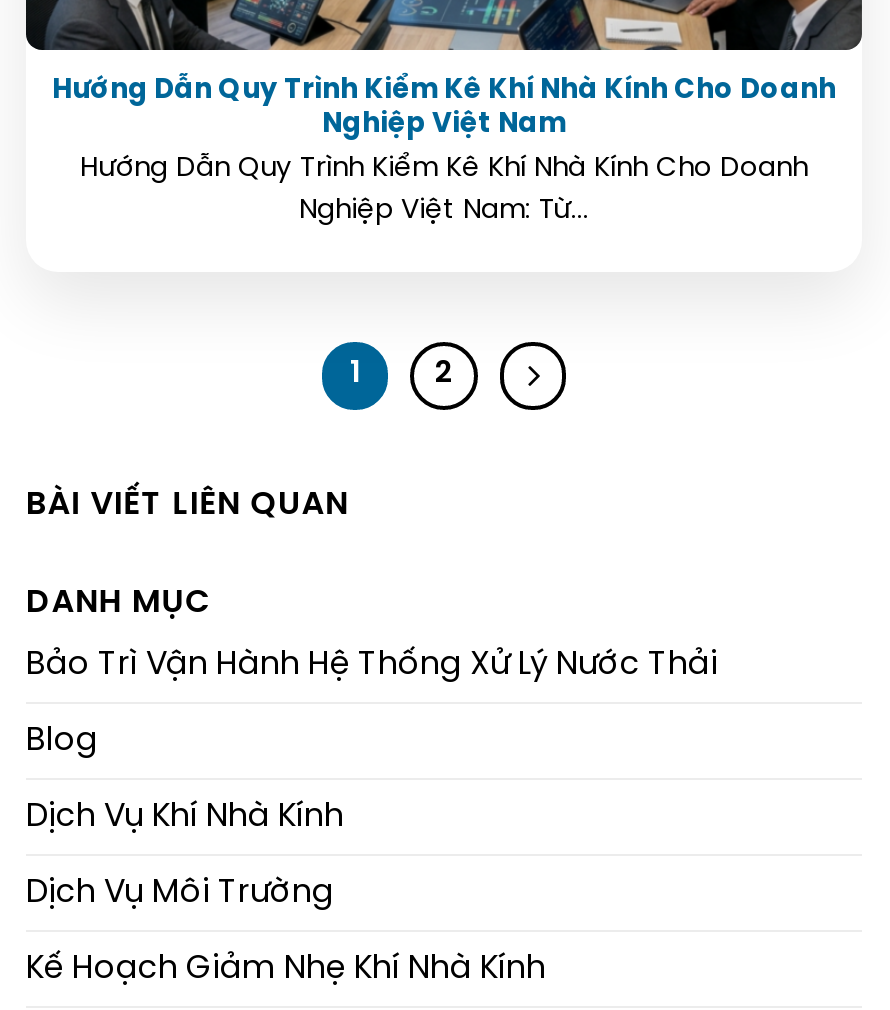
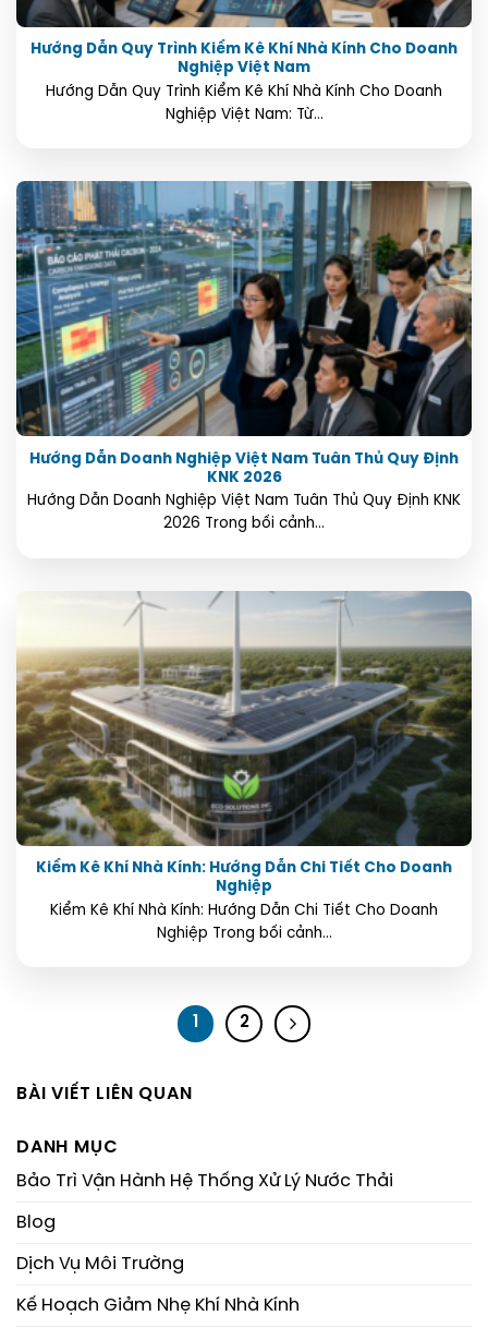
+ [image]
+ Hướng Dẫn Doanh Nghiệp Việt Nam Tuân Thủ Quy Định
+ KNK 2026
+ Hướng Dẫn Doanh Nghiệp Việt Nam Tuân Thủ Quy Định KNK
+ 2026 Trong bối cảnh...

+ [image]
+ Kiểm Kê Khí Nhà Kính: Hướng Dẫn Chi Tiết Cho Doanh
+ Nghiệp
+ Kiểm Kê Khí Nhà Kính: Hướng Dẫn Chi Tiết Cho Doanh
+ Nghiệp Trong bối cảnh...

moved down: 1 | 2 | BÀI VIẾT LIÊN QUAN | DANH MỤC | Bảo Trì Vận Hành Hệ Thống Xử Lý Nước Thải | Blog

- Dịch Vụ Khí Nhà Kính
